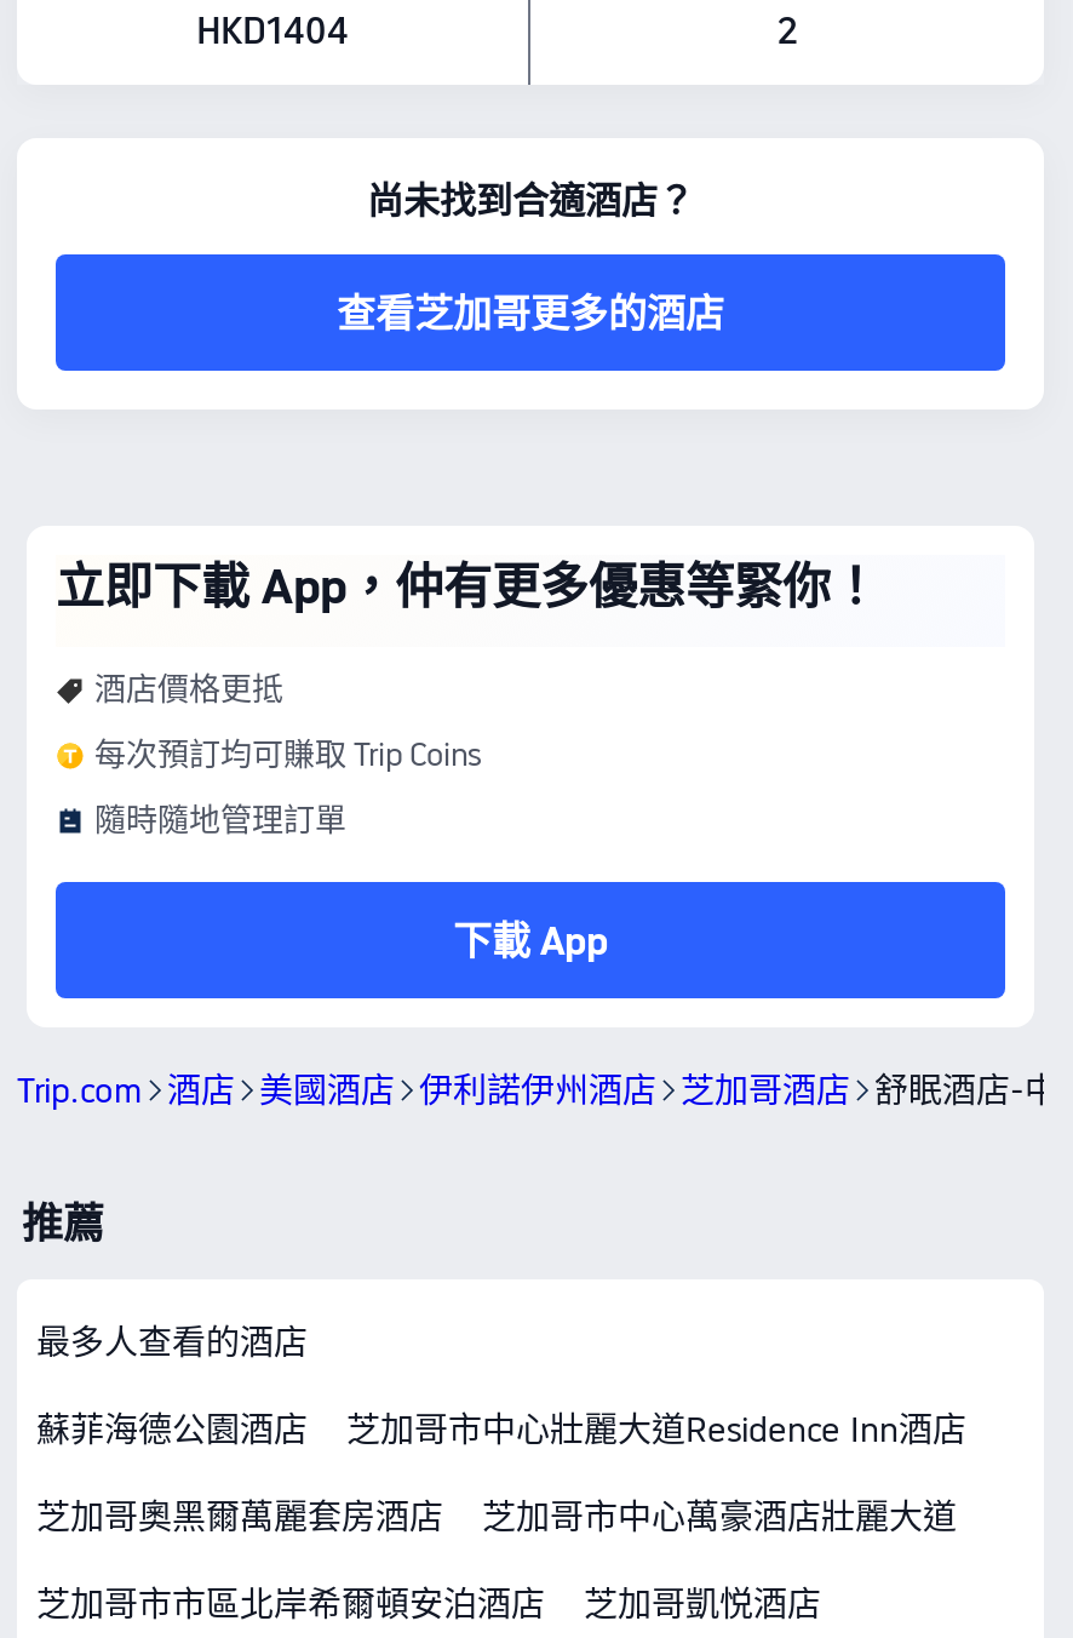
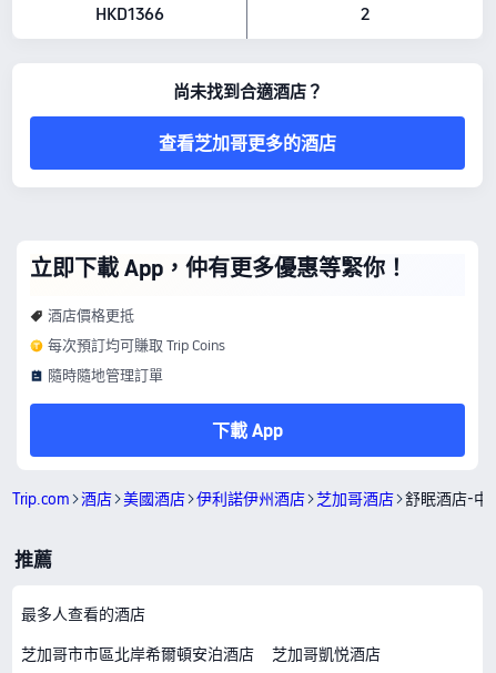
- HKD1404
+ HKD1366

- 蘇菲海德公園酒店
- 芝加哥市中心壯麗大道Residence Inn酒店
- 芝加哥奧黑爾萬麗套房酒店
- 芝加哥市中心萬豪酒店壯麗大道
